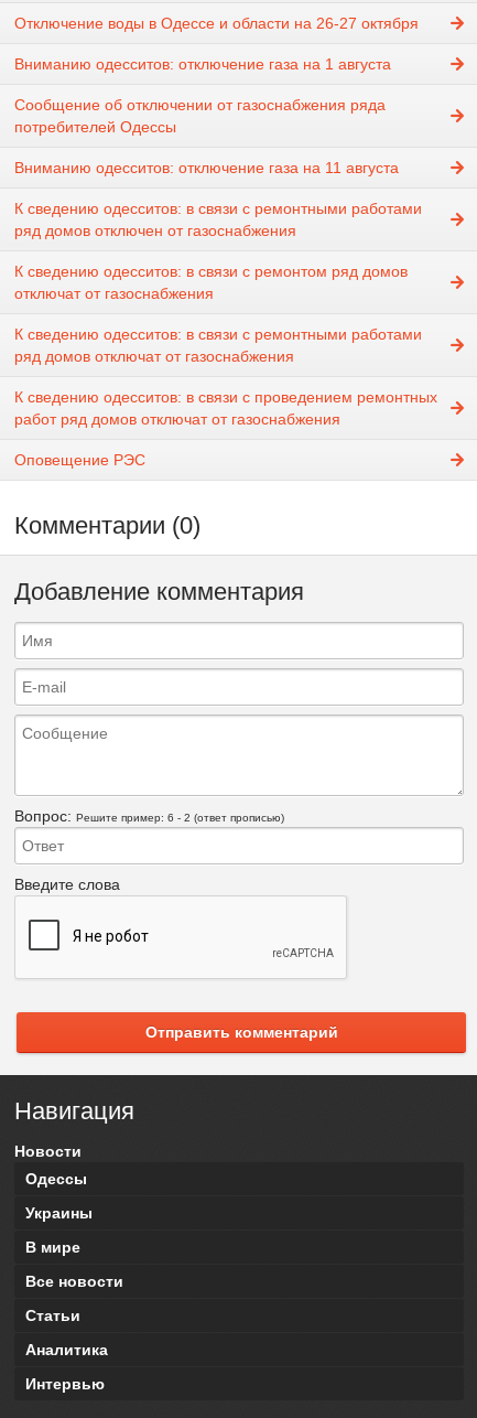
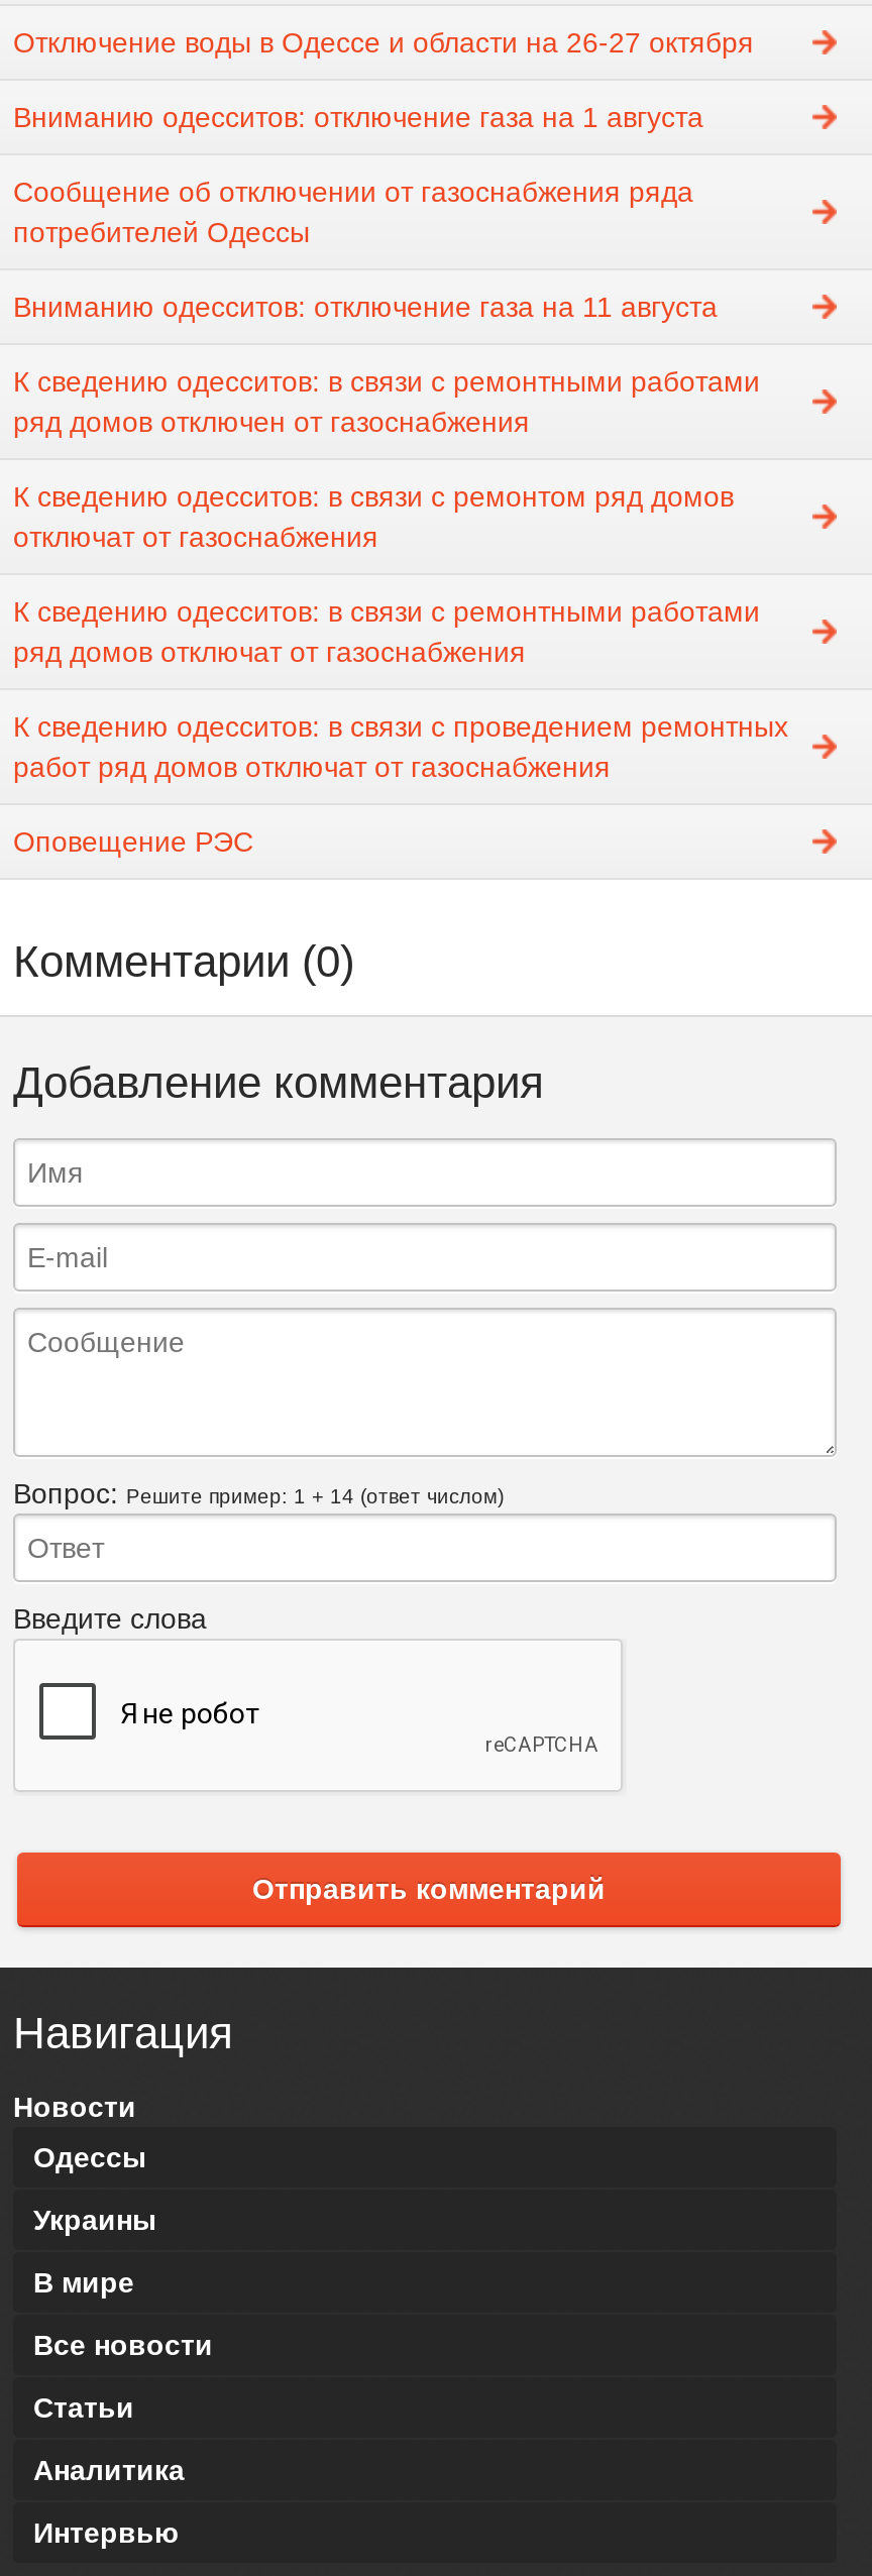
- Вопрос: Решите пример: 6 - 2 (ответ прописью)
+ Вопрос: Решите пример: 1 + 14 (ответ числом)
